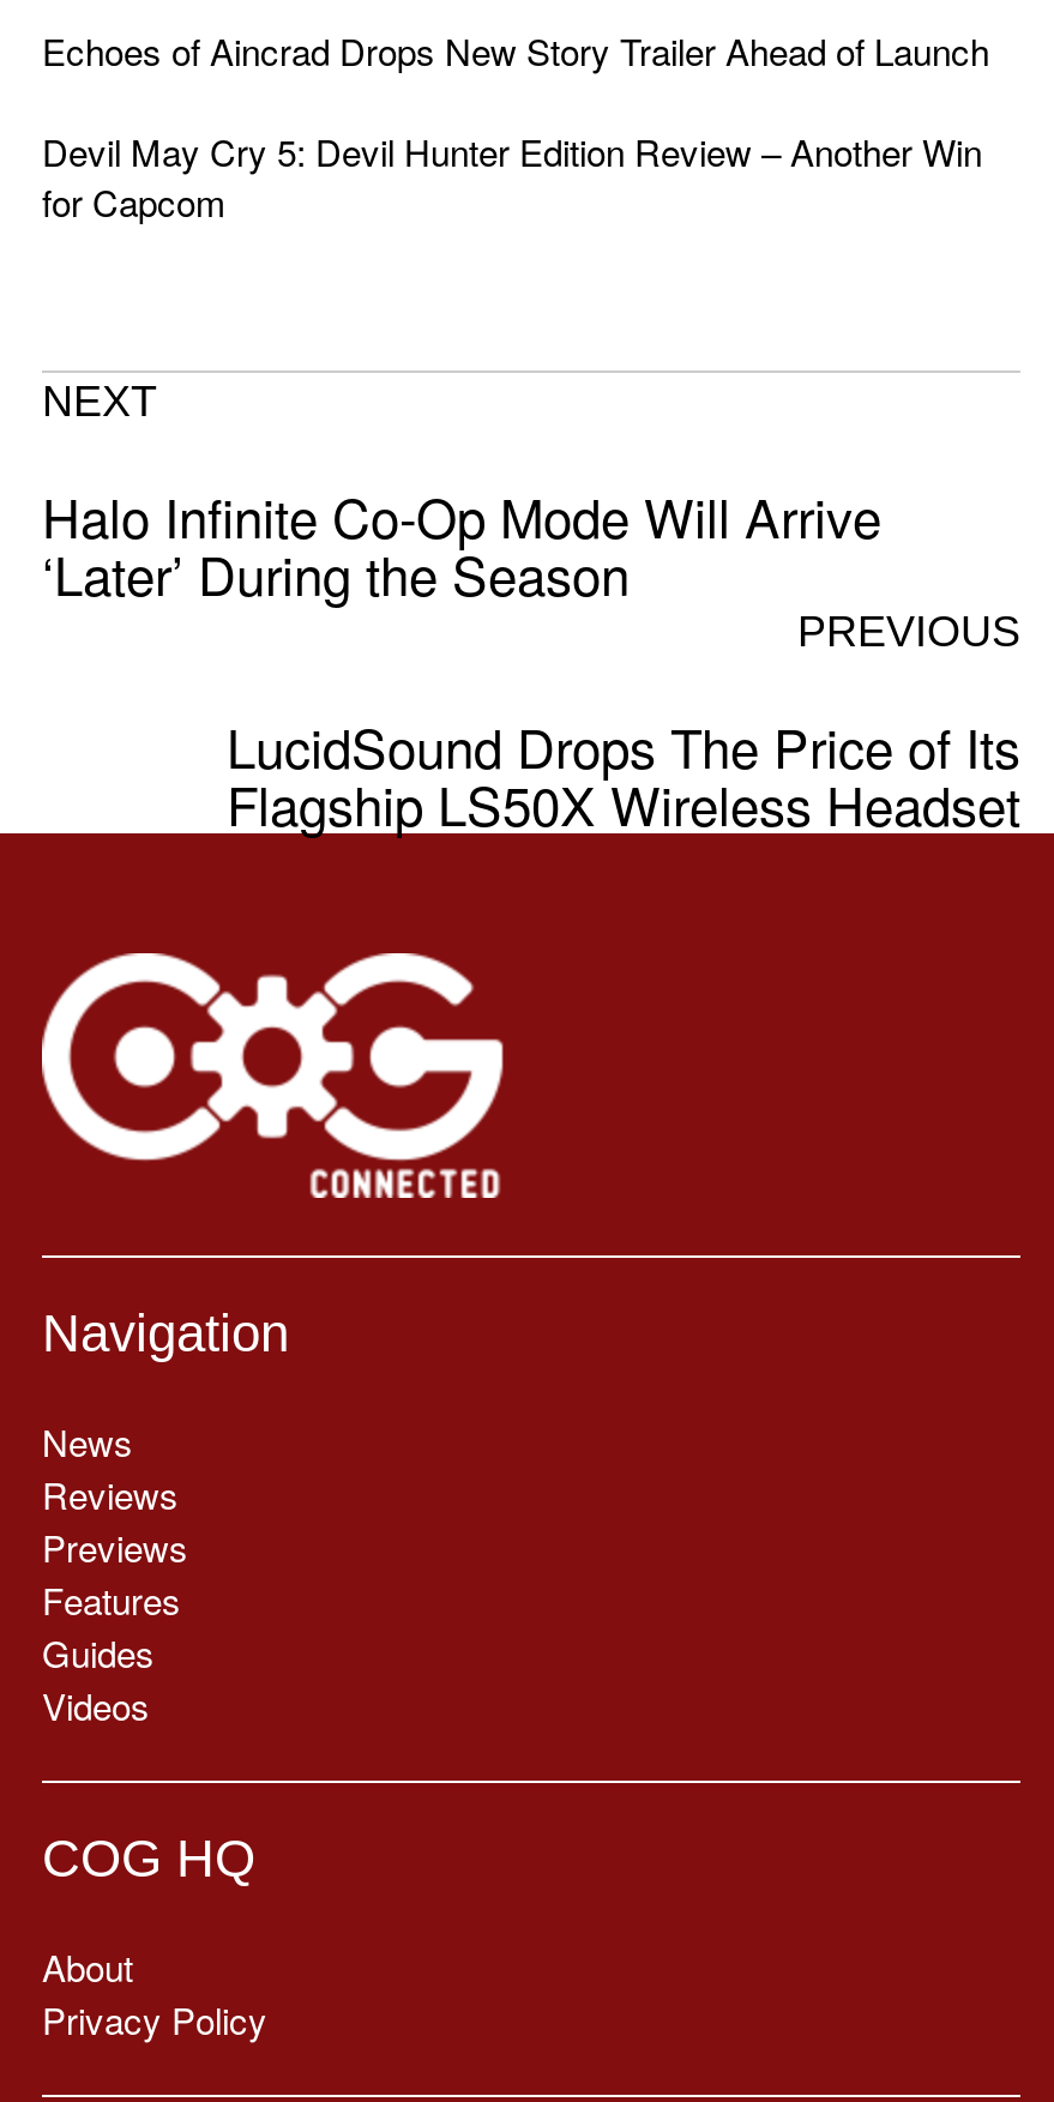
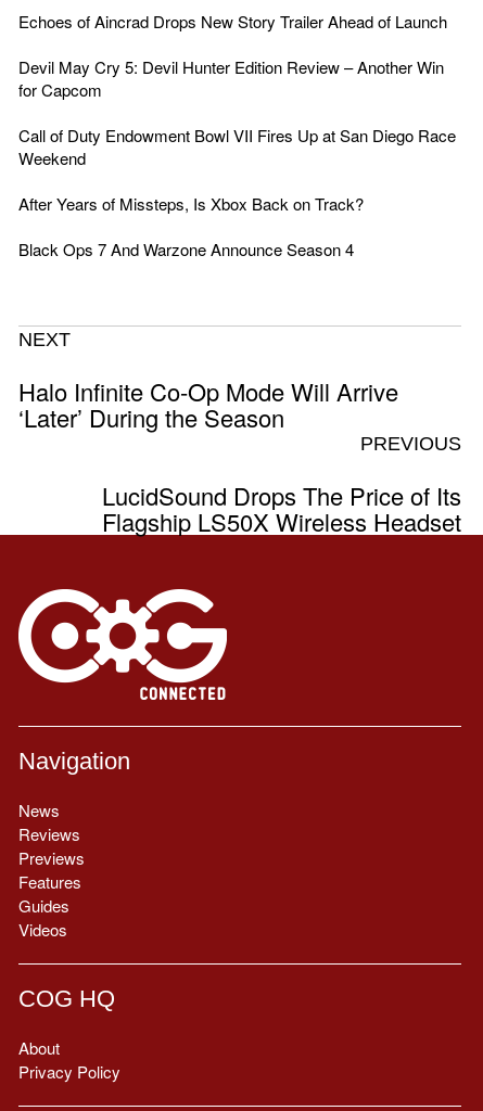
+ Call of Duty Endowment Bowl VII Fires Up at San Diego Race
+ Weekend
+ After Years of Missteps, Is Xbox Back on Track?
+ Black Ops 7 And Warzone Announce Season 4
